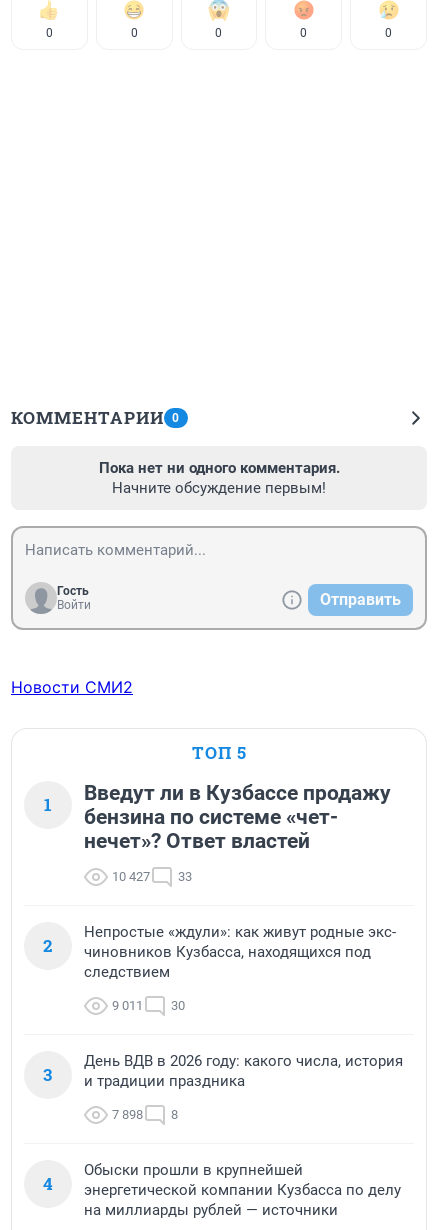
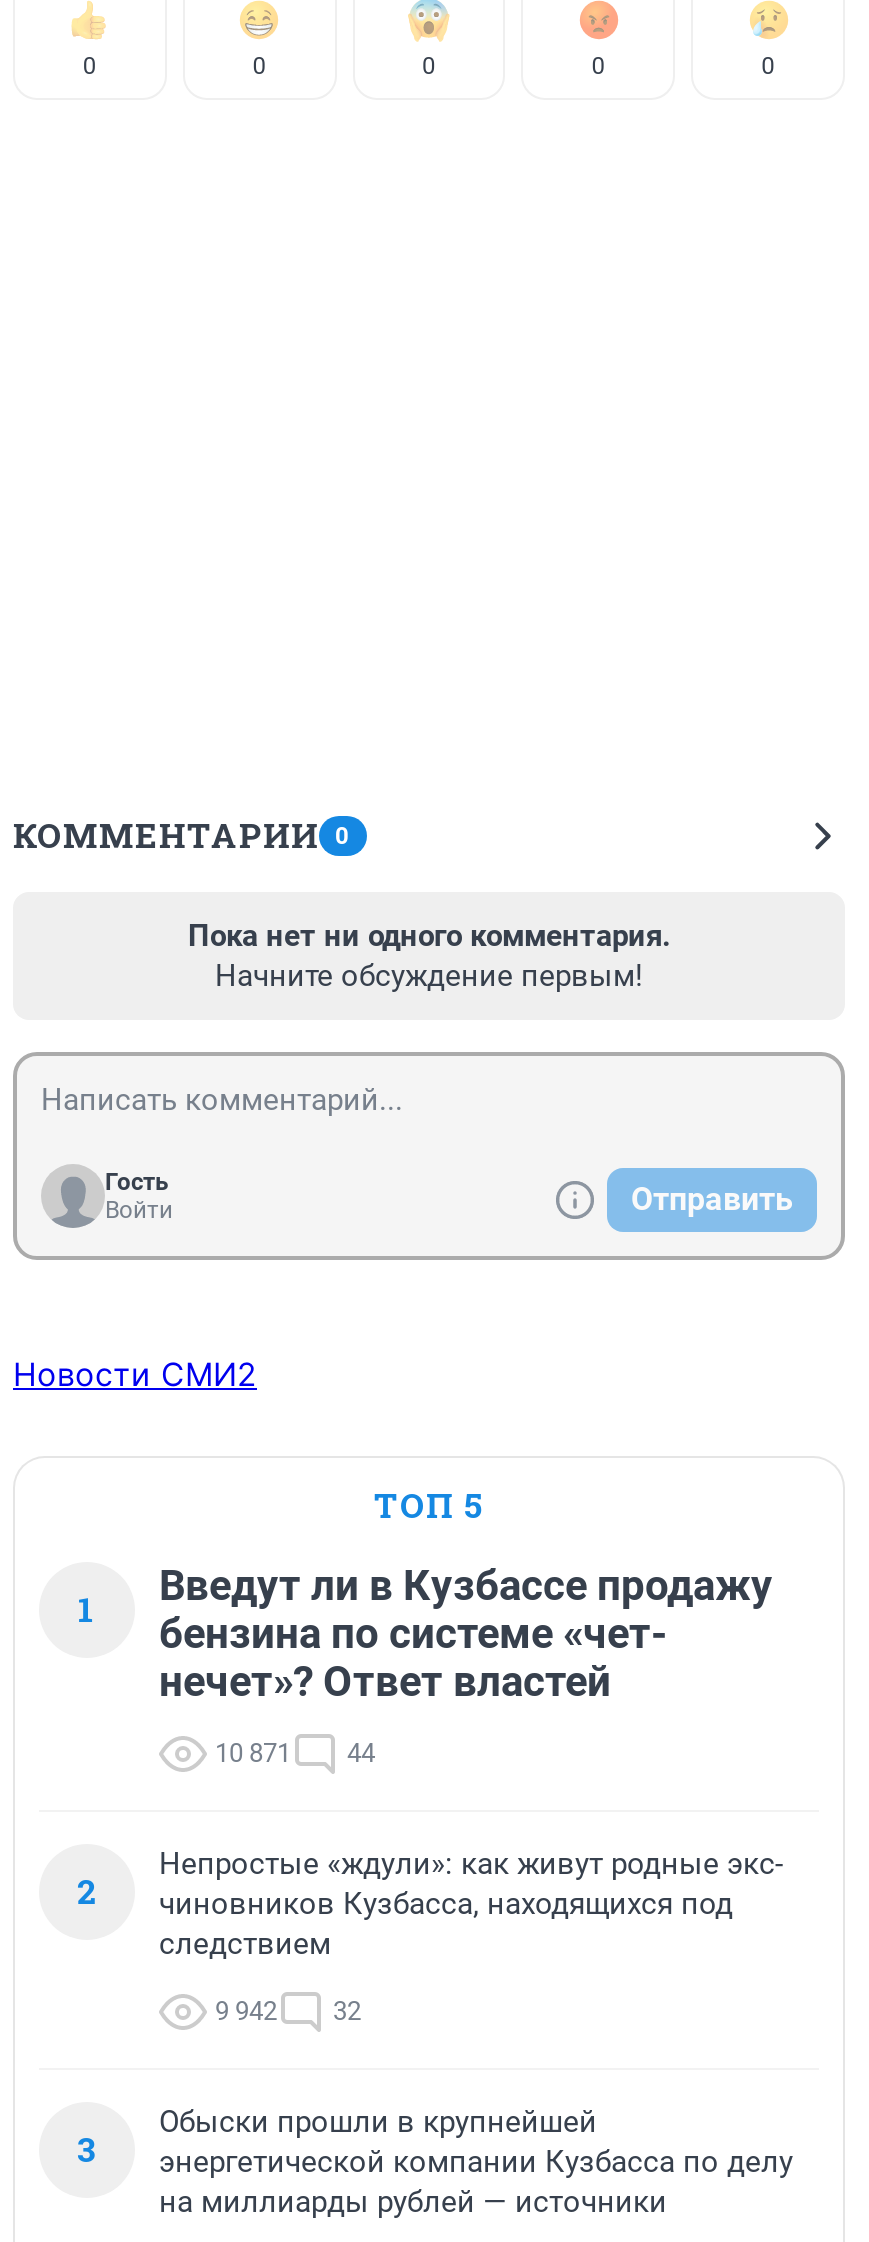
- 10 427
+ 10 871

- 33
+ 44

- 9 011
+ 9 942

- 30
+ 32

- День ВДВ в 2026 году: какого числа, история
- и традиции праздника
- 7 898
- 8
- 4
